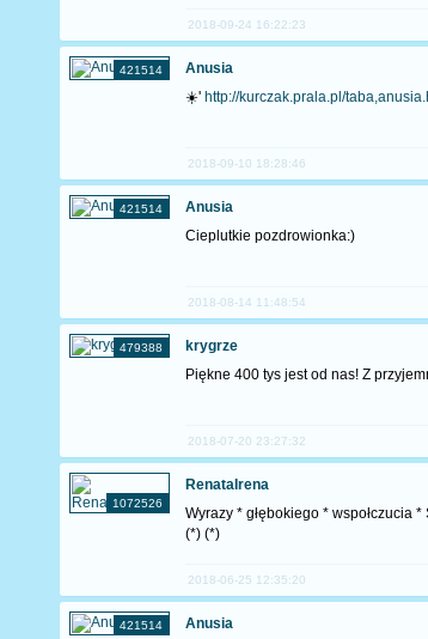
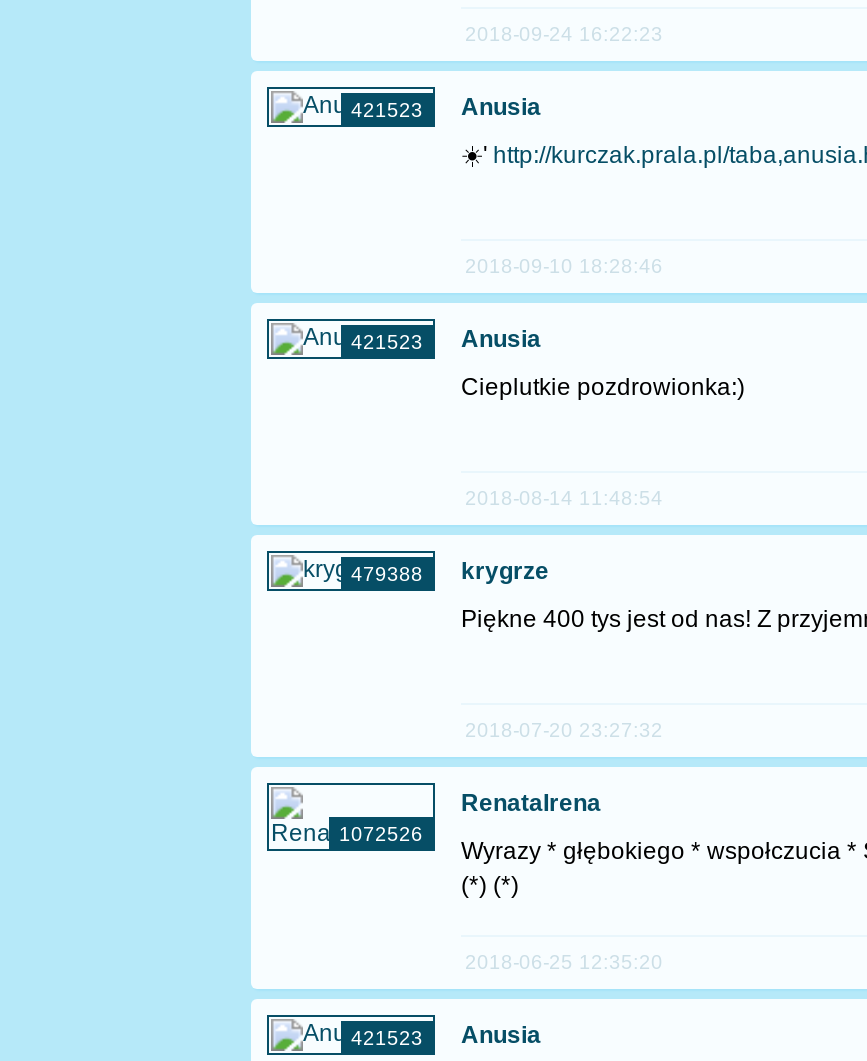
- 421514 Anusia
+ 421523 Anusia

- 421514 Anusia
+ 421523 Anusia

- 421514 Anusia
+ 421523 Anusia
